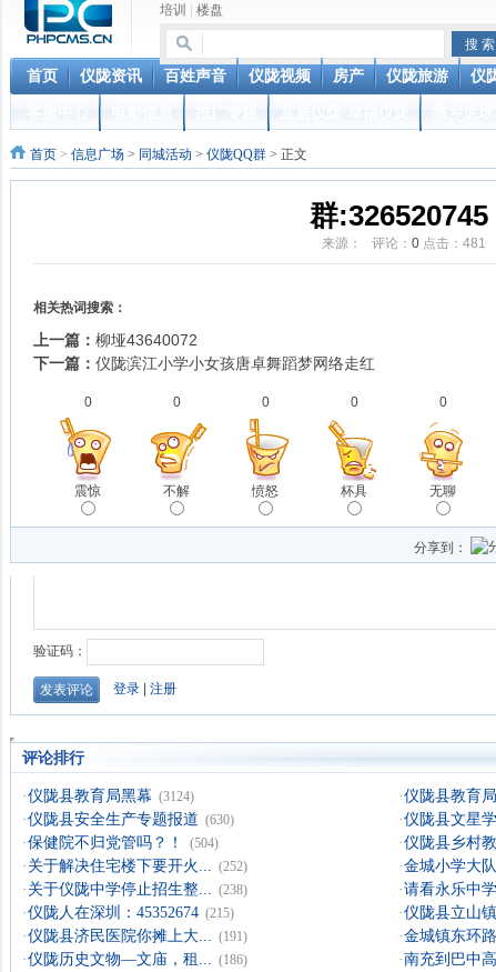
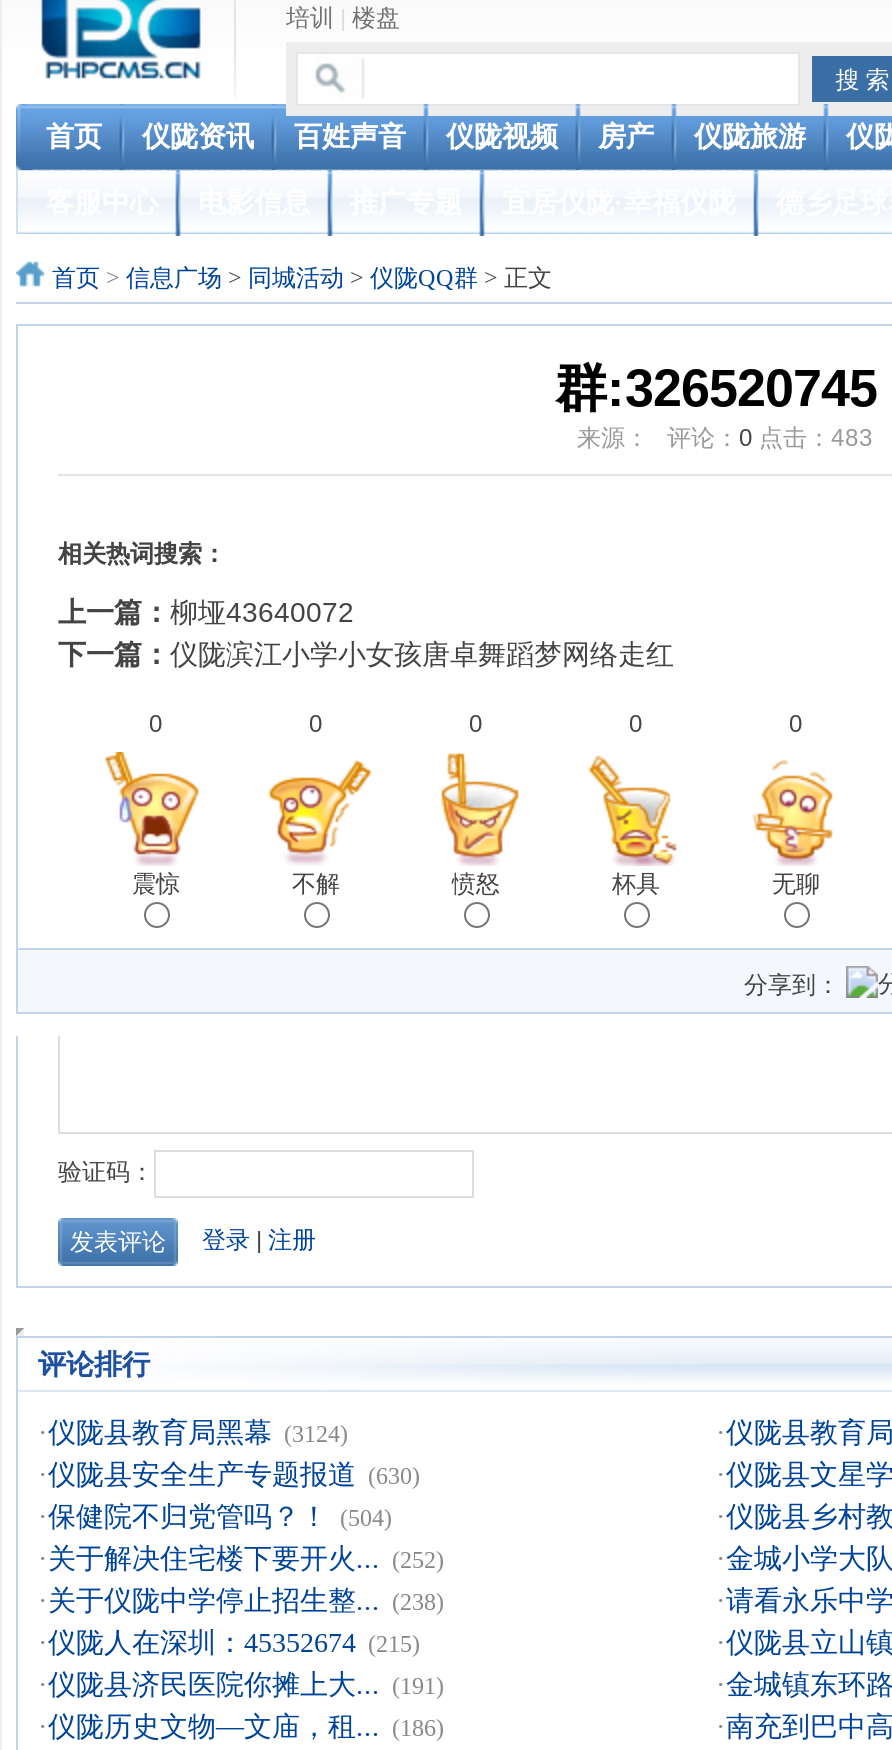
- 来源： 评论：0点击：481
+ 来源： 评论：0点击：483
